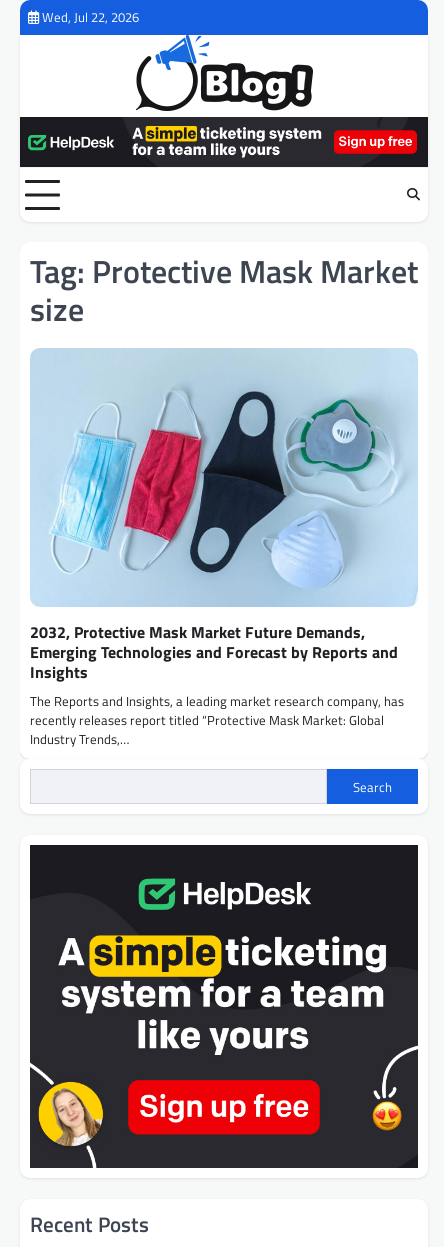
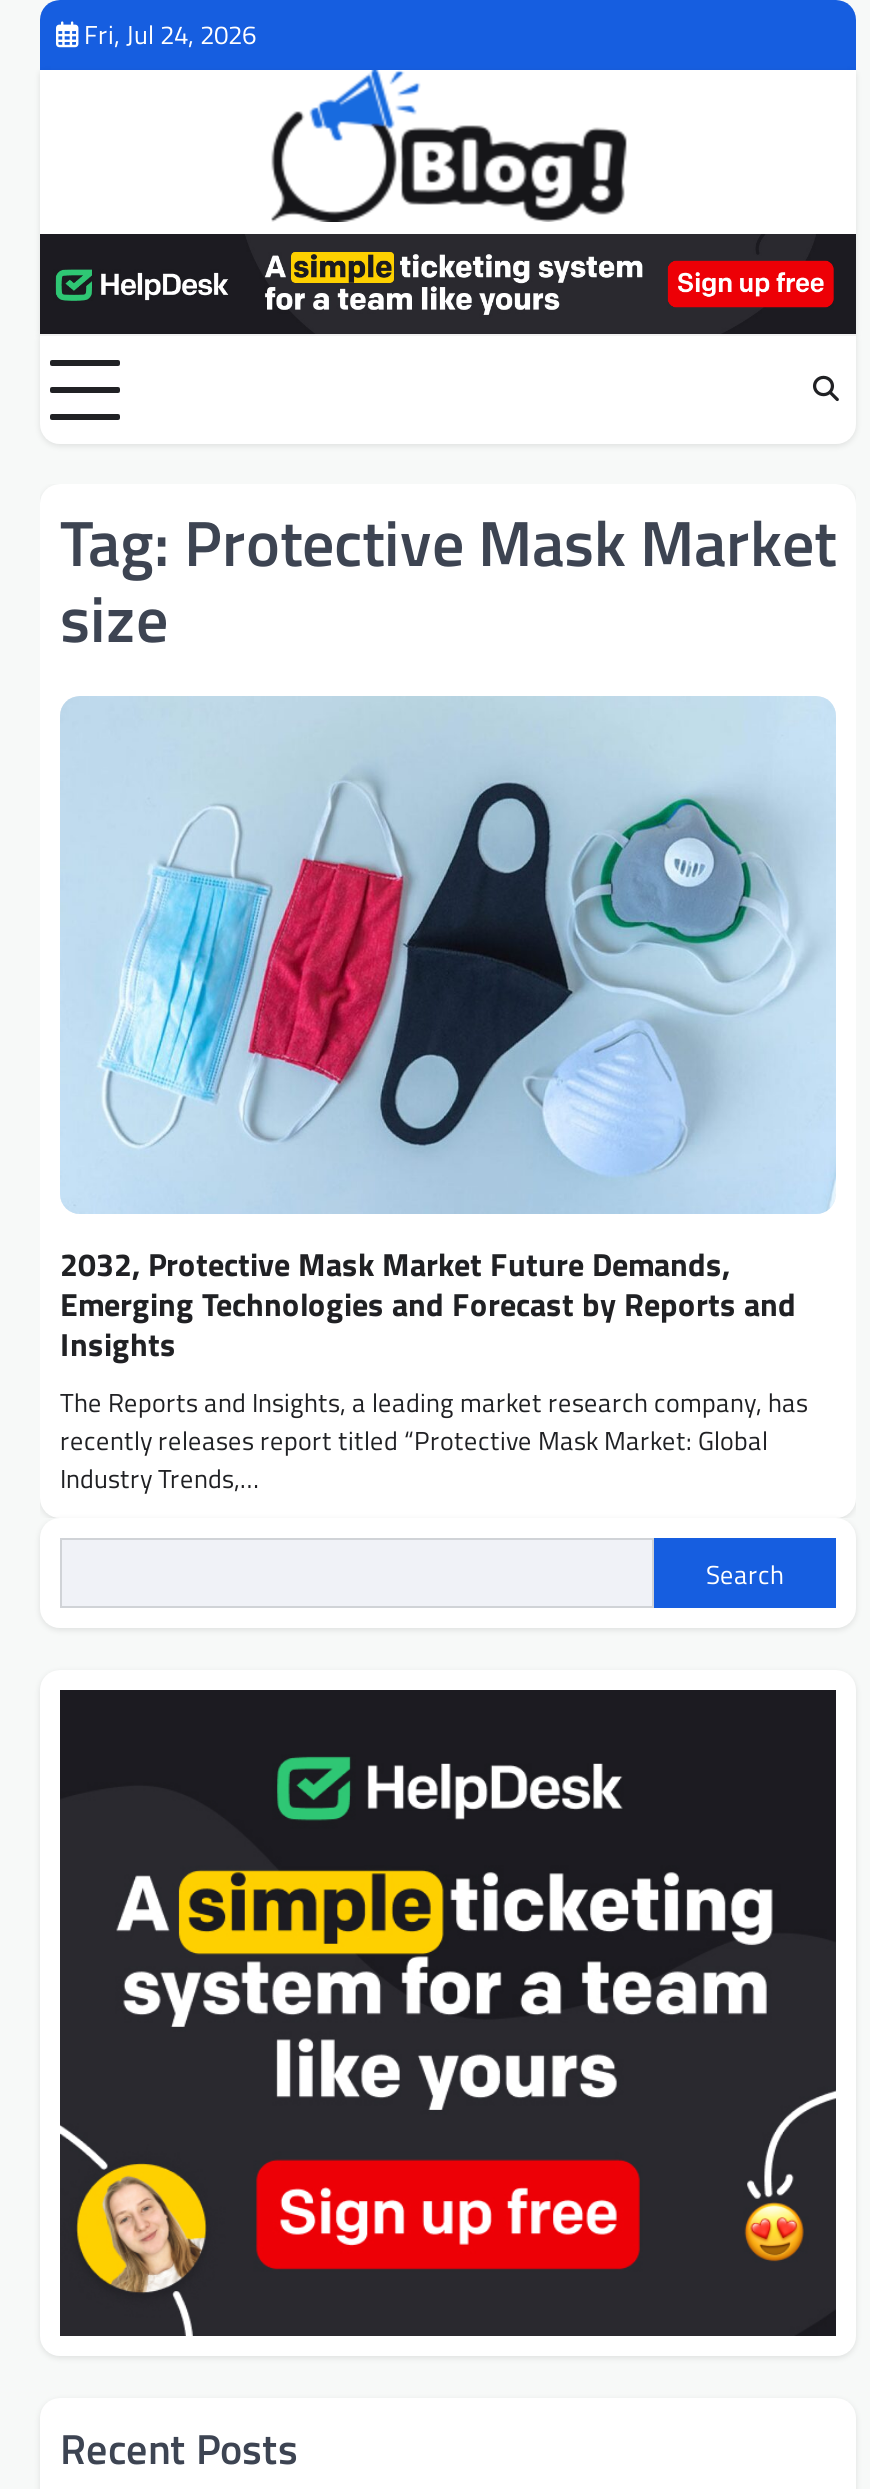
- Wed, Jul 22, 2026
+ Fri, Jul 24, 2026
